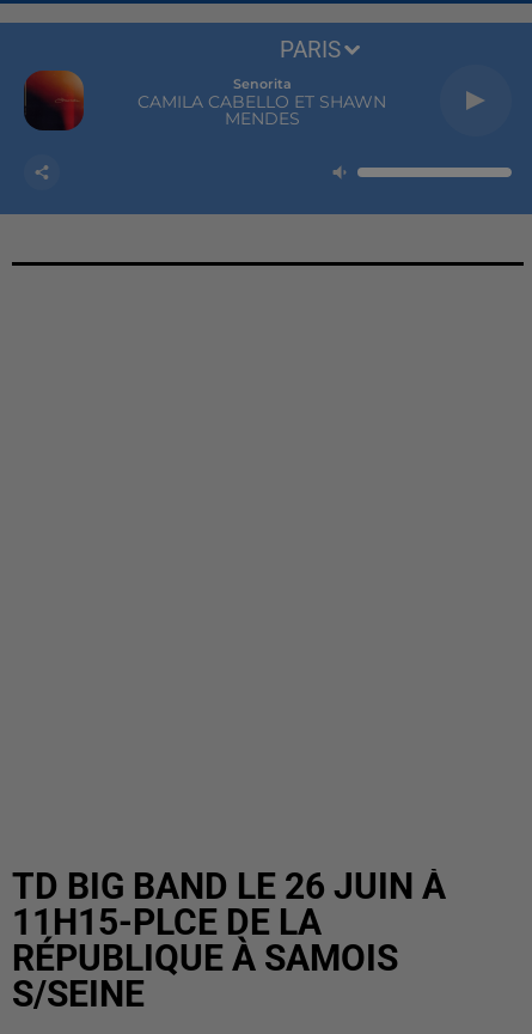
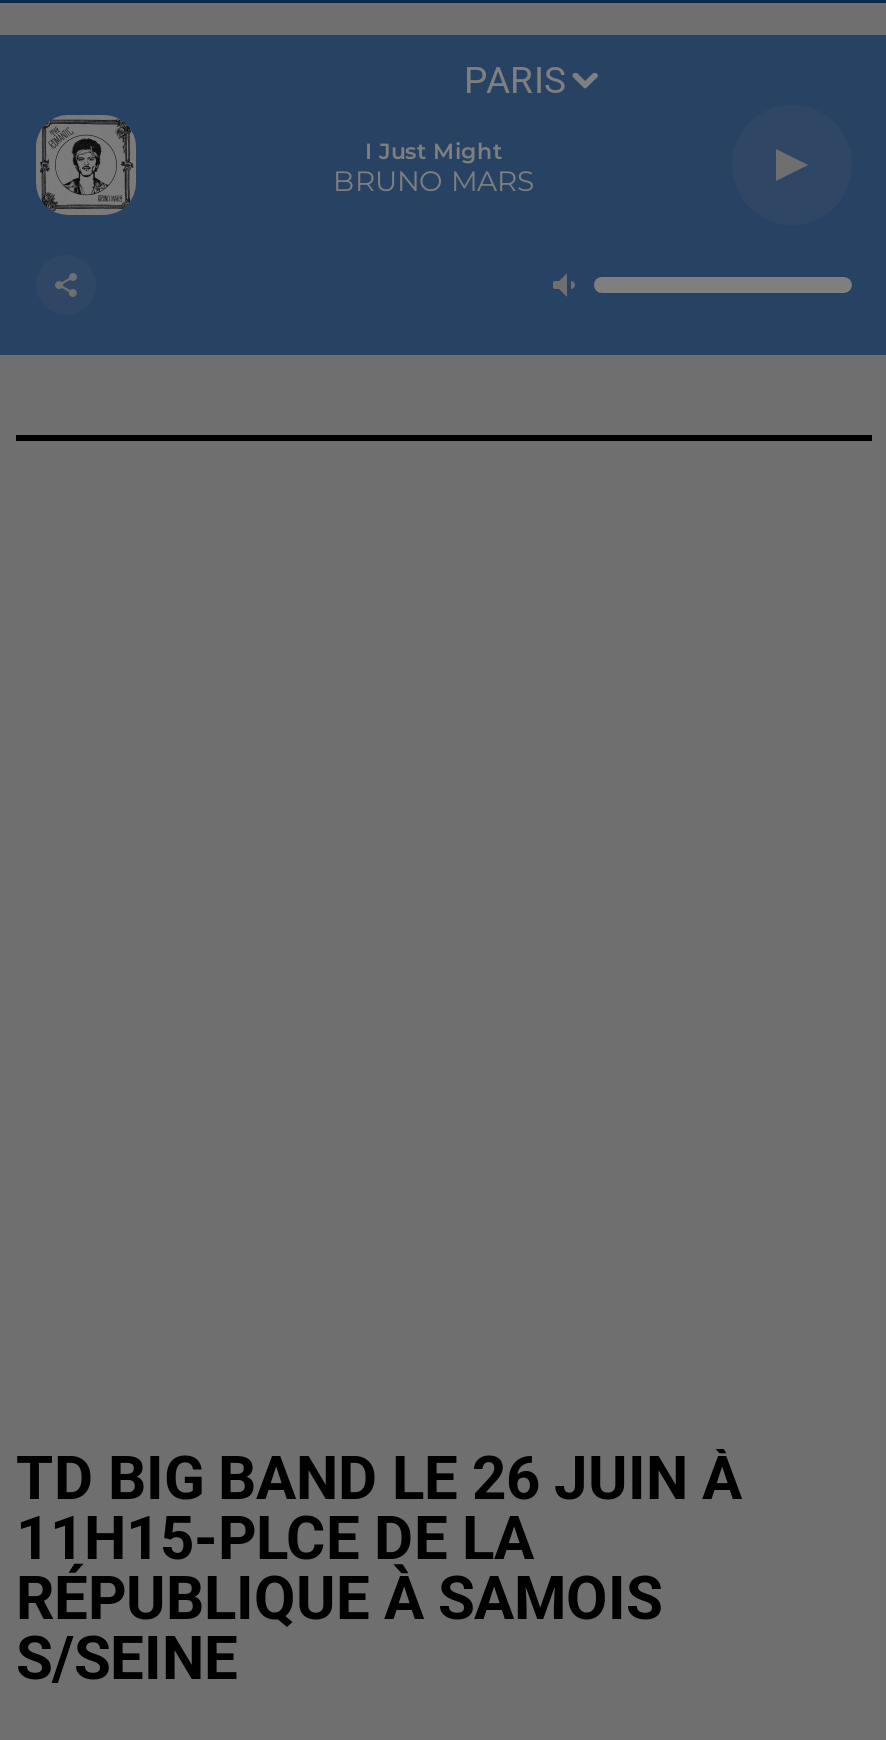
- [image]
+ [image]

- Senorita
- CAMILA CABELLO ET SHAWN
- MENDES
+ I Just Might
+ BRUNO MARS
